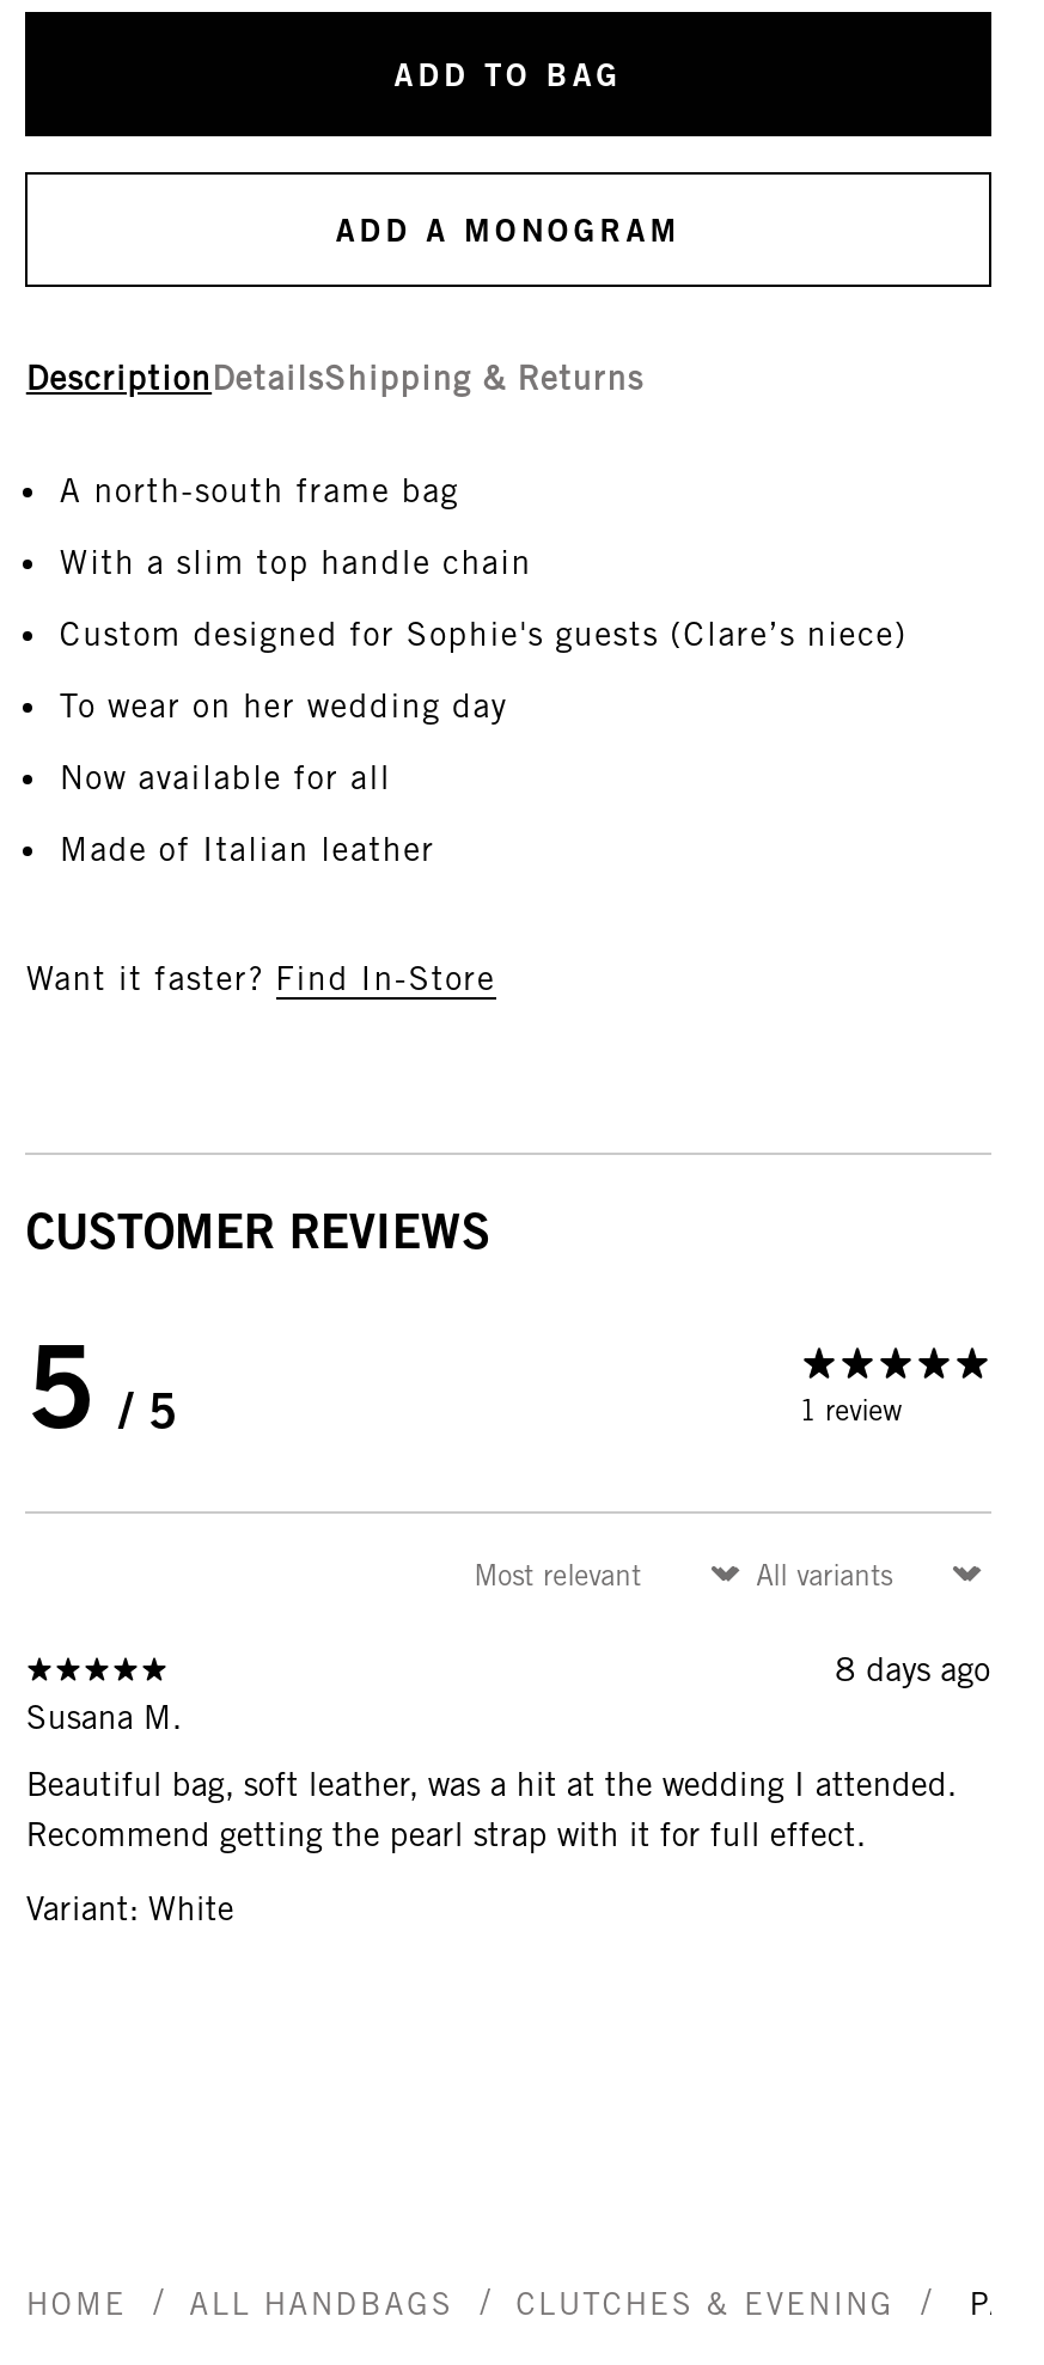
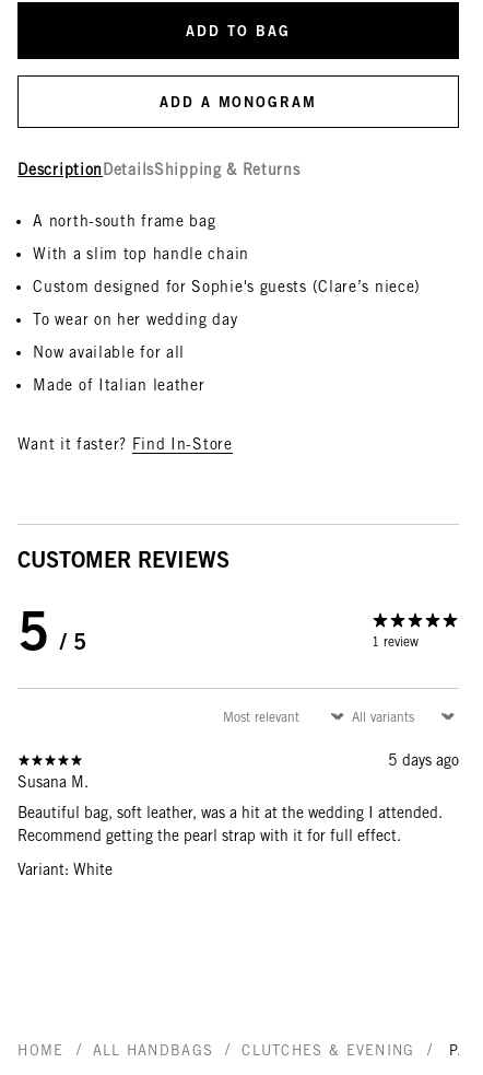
- 8 days ago
+ 5 days ago
